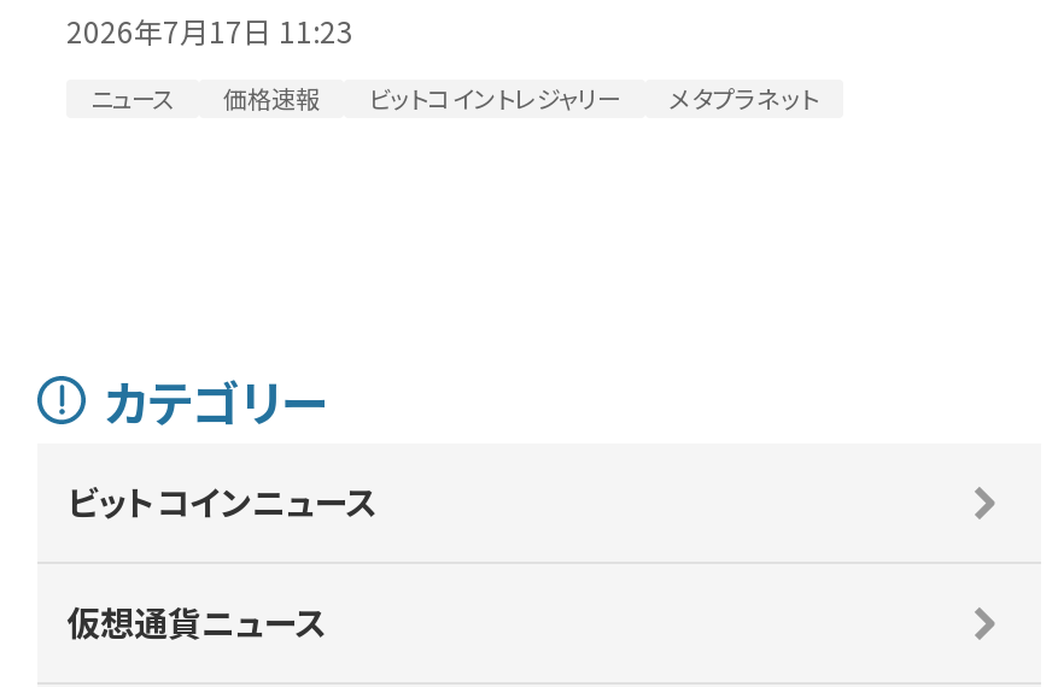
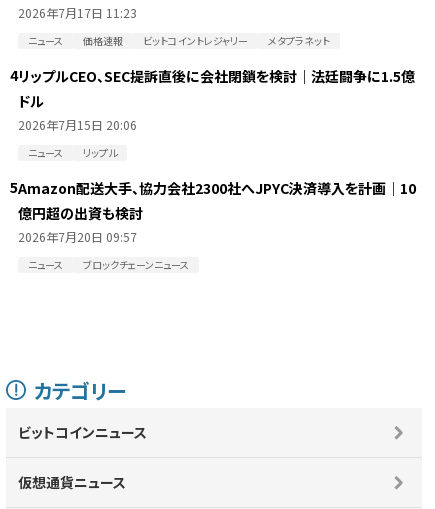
+ 4リップルCEO、SEC提訴直後に会社閉鎖を検討｜法廷闘争に1.5億
+ ドル
+ 2026年7月15日 20:06
+ ニュース
+ リップル
+ 5Amazon配送大手、協力会社2300社へJPYC決済導入を計画｜10
+ 億円超の出資も検討
+ 2026年7月20日 09:57
+ ニュース
+ ブロックチェーンニュース
